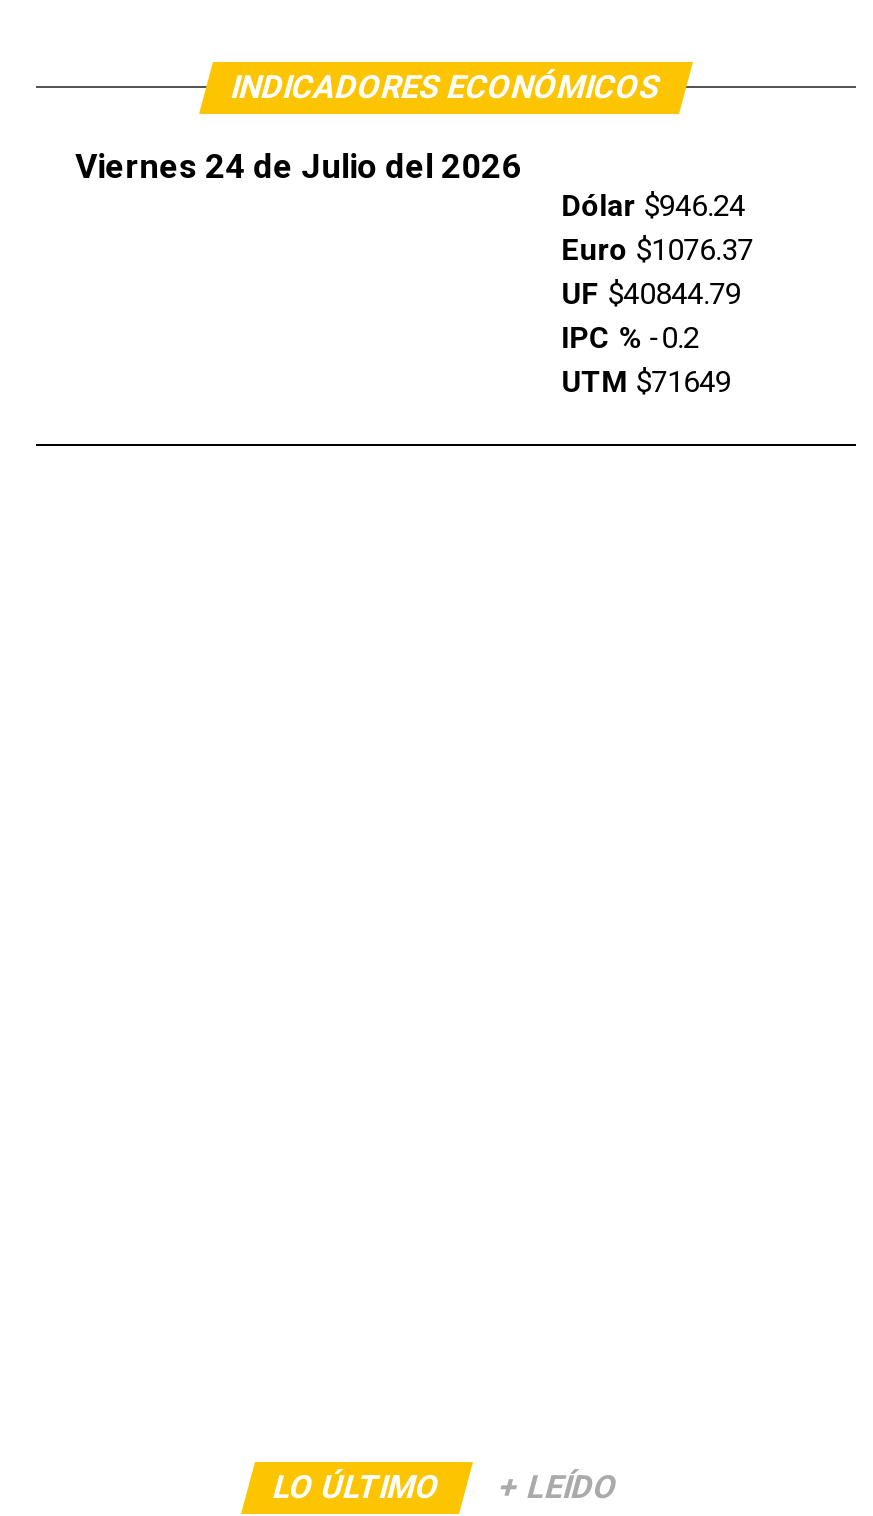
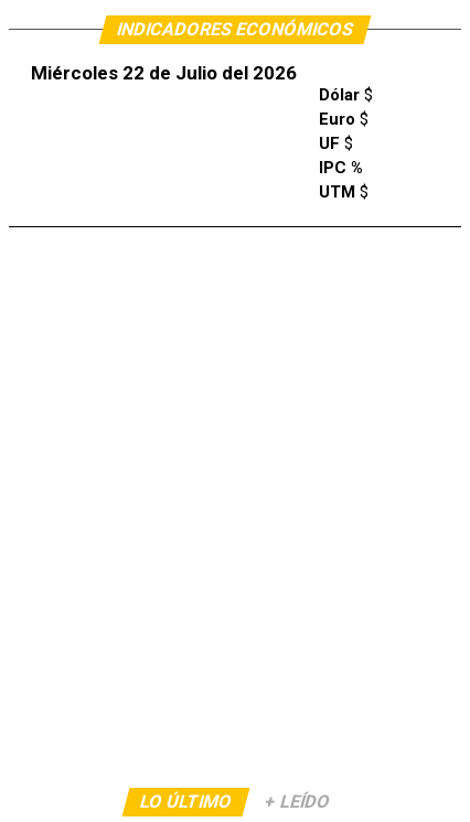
- Viernes 24 de Julio del 2026
- Dólar $946.24
- Euro $1076.37
- UF $40844.79
- IPC % -0.2
- UTM $71649
+ Miércoles 22 de Julio del 2026
+ Dólar $
+ Euro $
+ UF $
+ IPC %
+ UTM $
